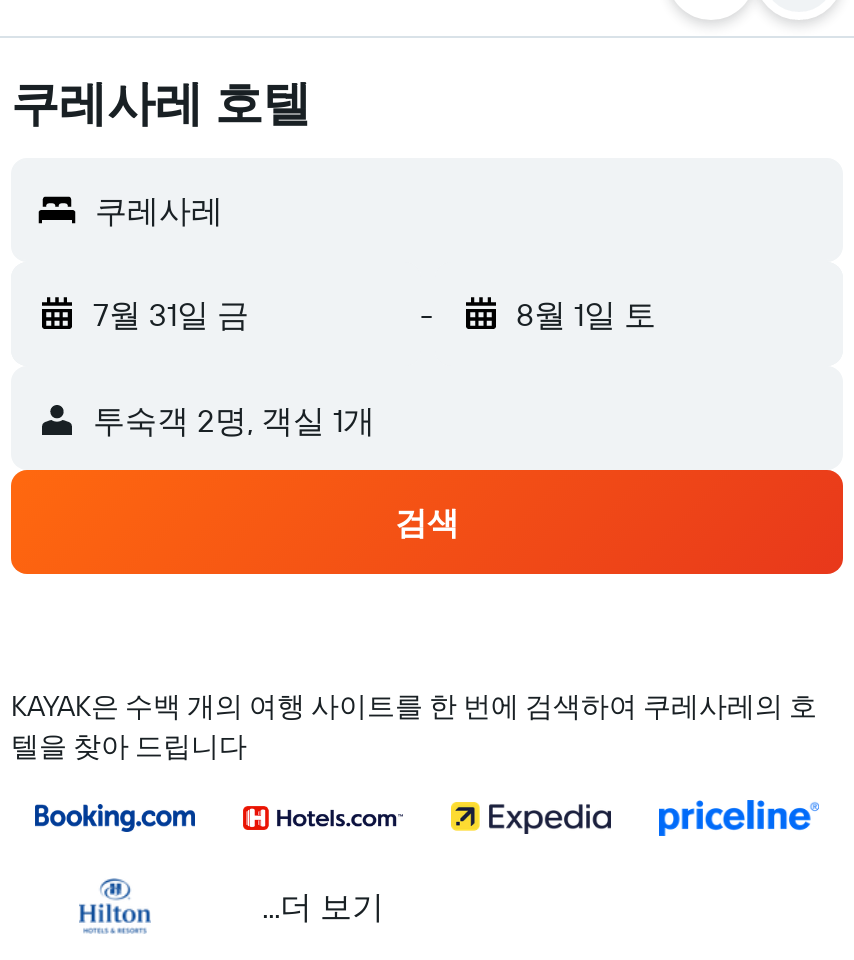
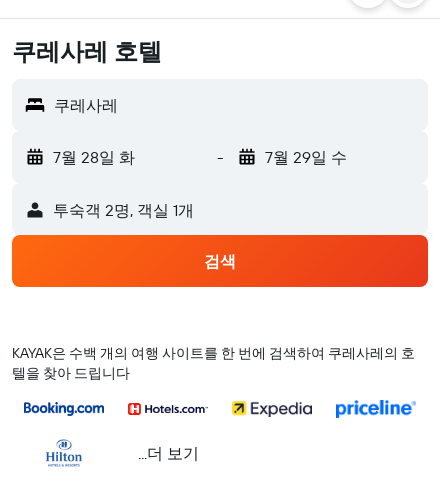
- 7월 31일 금
+ 7월 28일 화

- 8월 1일 토
+ 7월 29일 수
